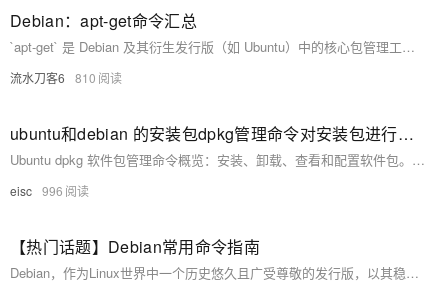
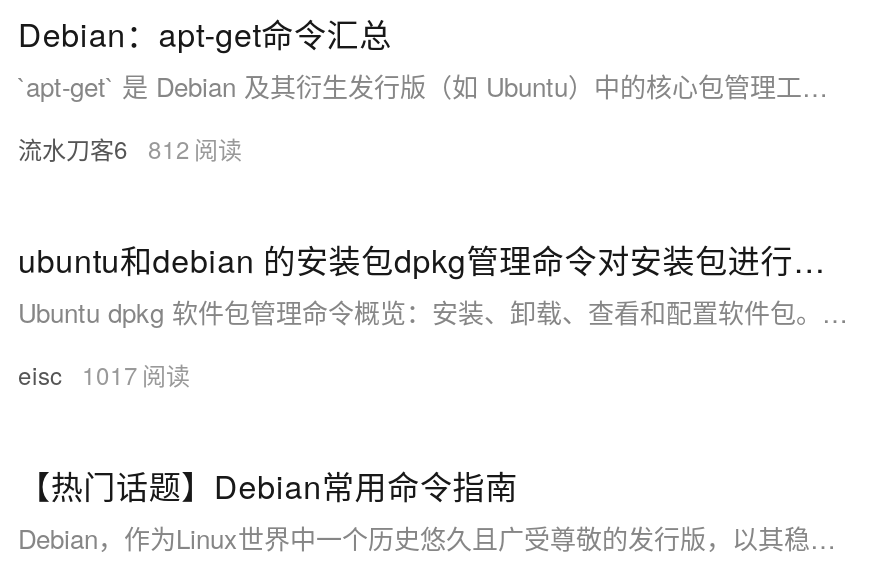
- 流水刀客6 810
+ 流水刀客6 812

- eisc 996
+ eisc 1017
